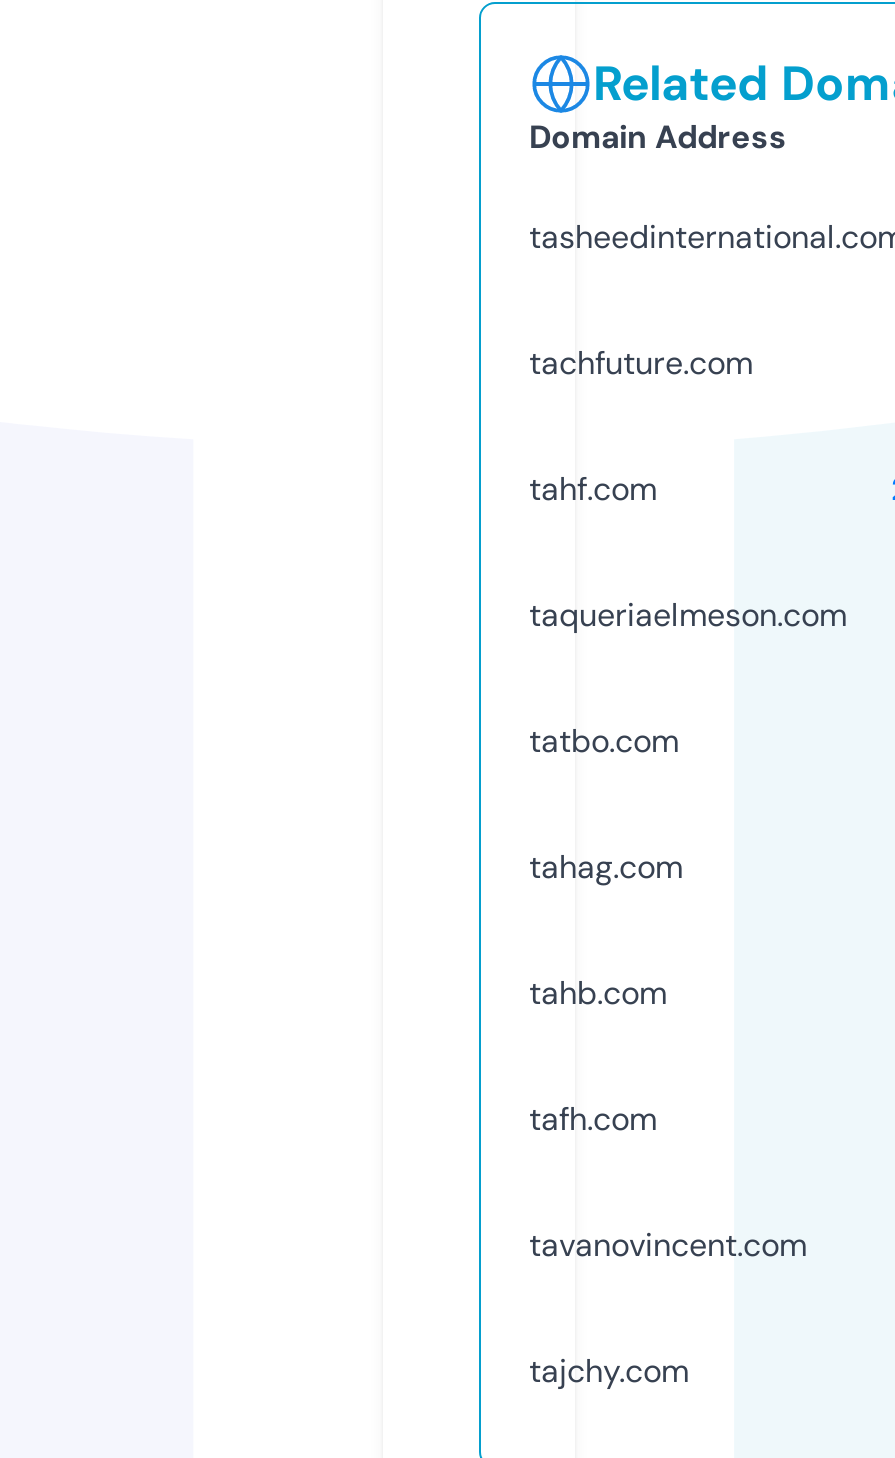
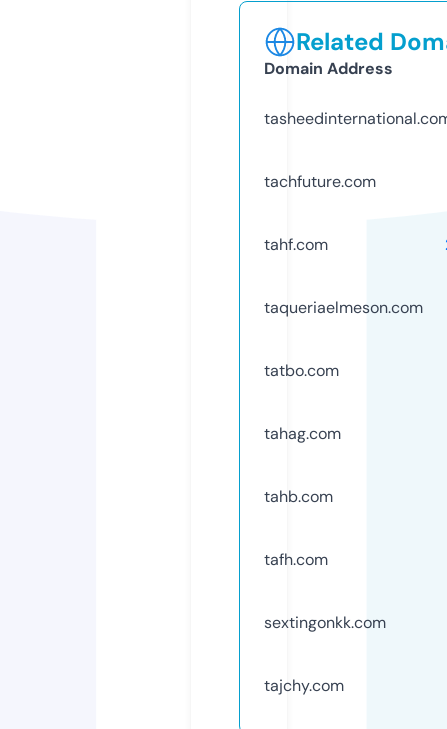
- tavanovincent.com
+ sextingonkk.com
